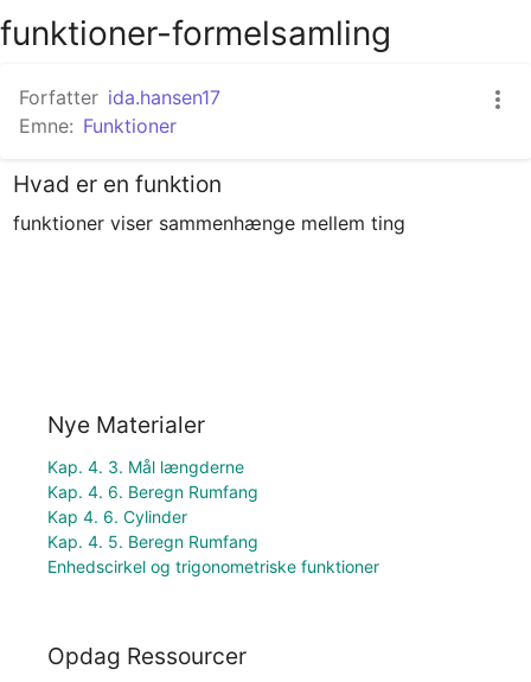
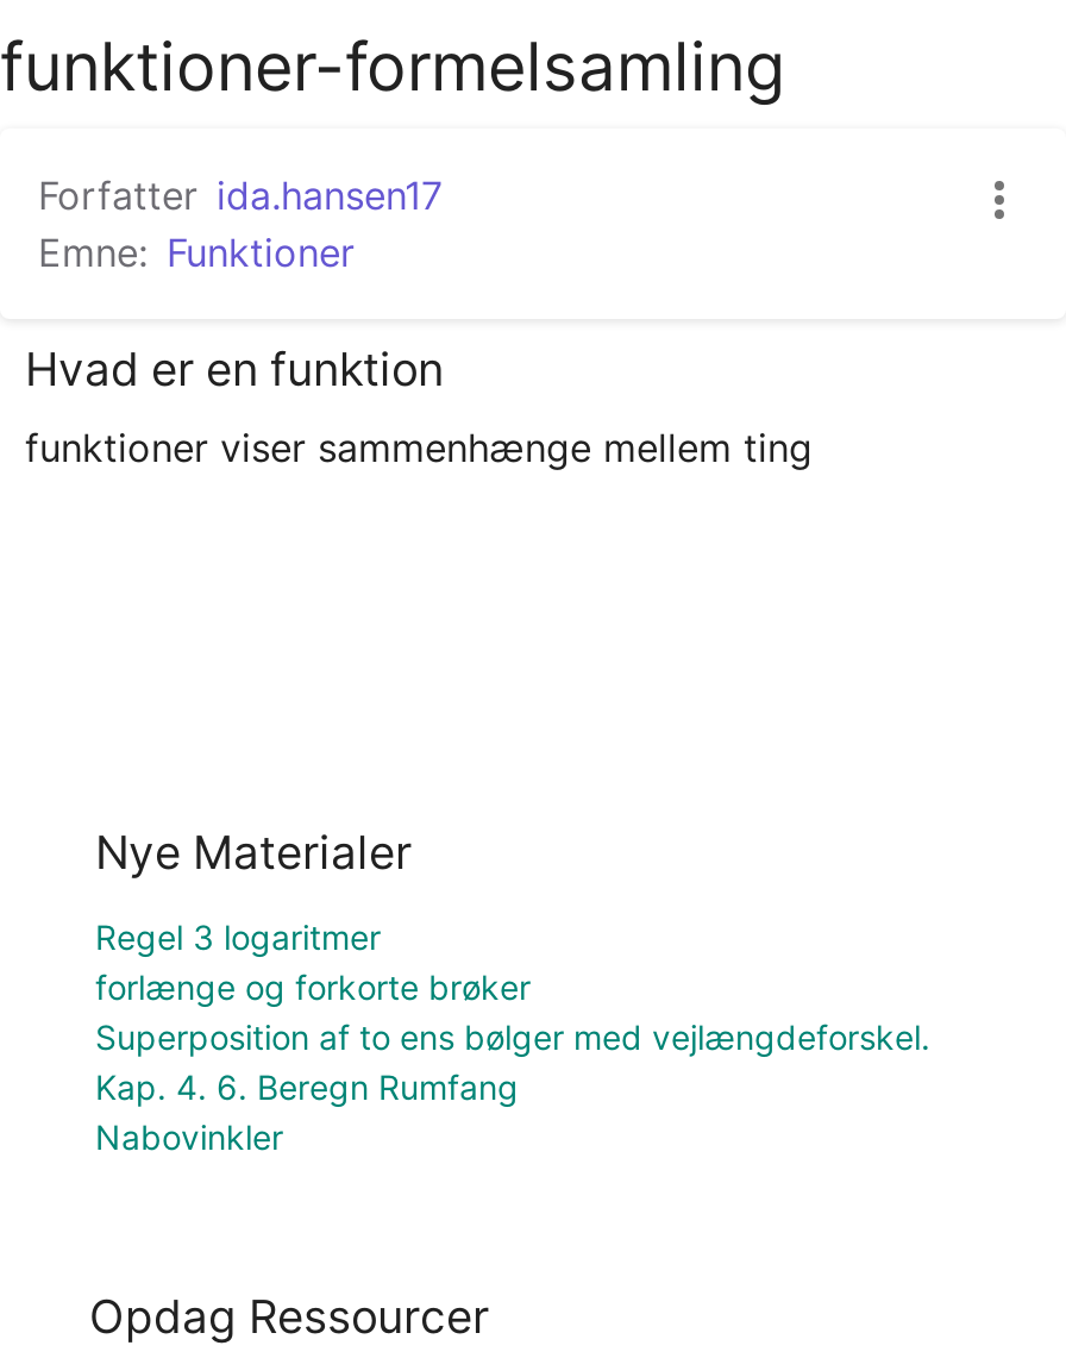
- Kap. 4. 3. Mål længderne
+ Regel 3 logaritmer
+ forlænge og forkorte brøker
+ Superposition af to ens bølger med vejlængdeforskel.

moved down: Kap. 4. 6. Beregn Rumfang

- Kap 4. 6. Cylinder
- Kap. 4. 5. Beregn Rumfang
- Enhedscirkel og trigonometriske funktioner
+ Nabovinkler
